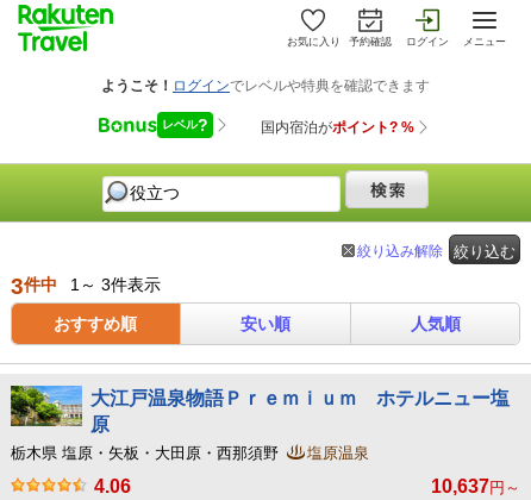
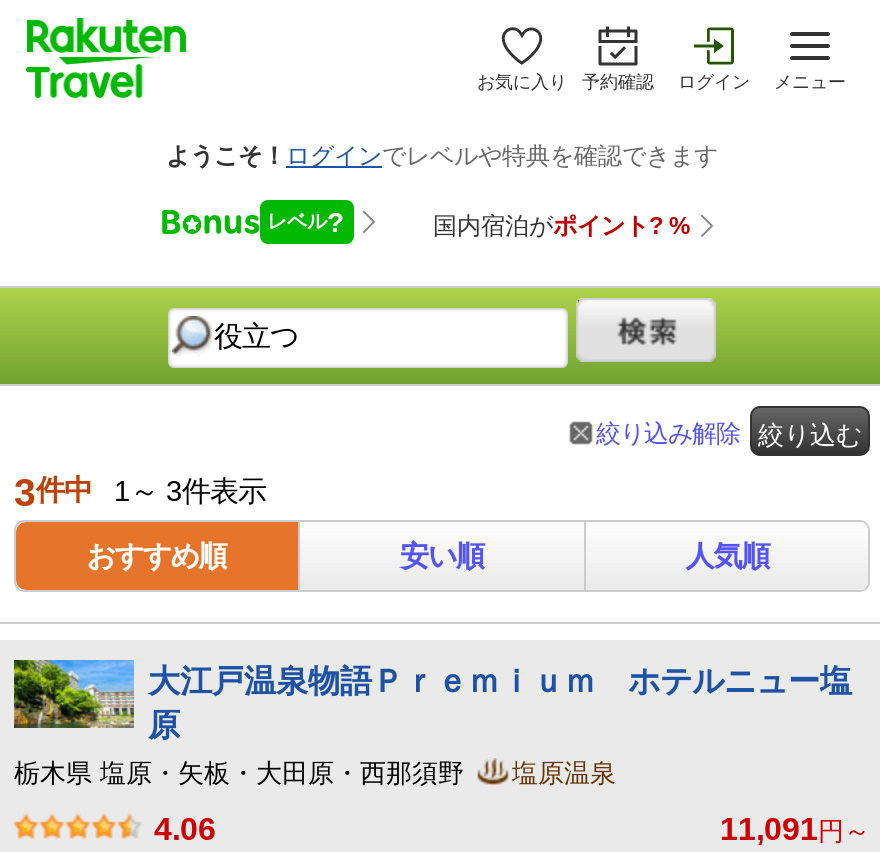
- 10,637円～
+ 11,091円～
